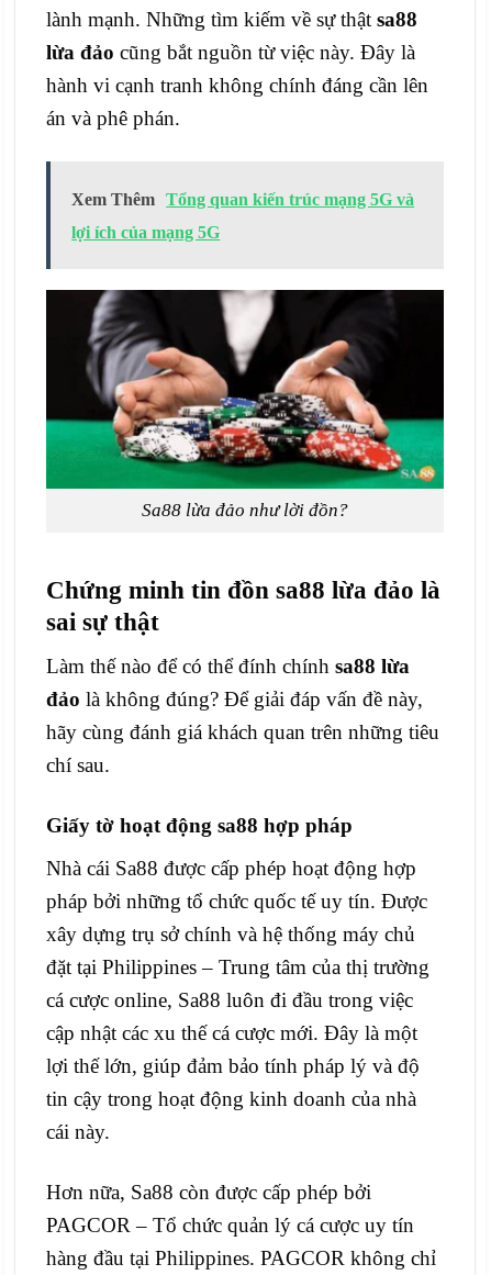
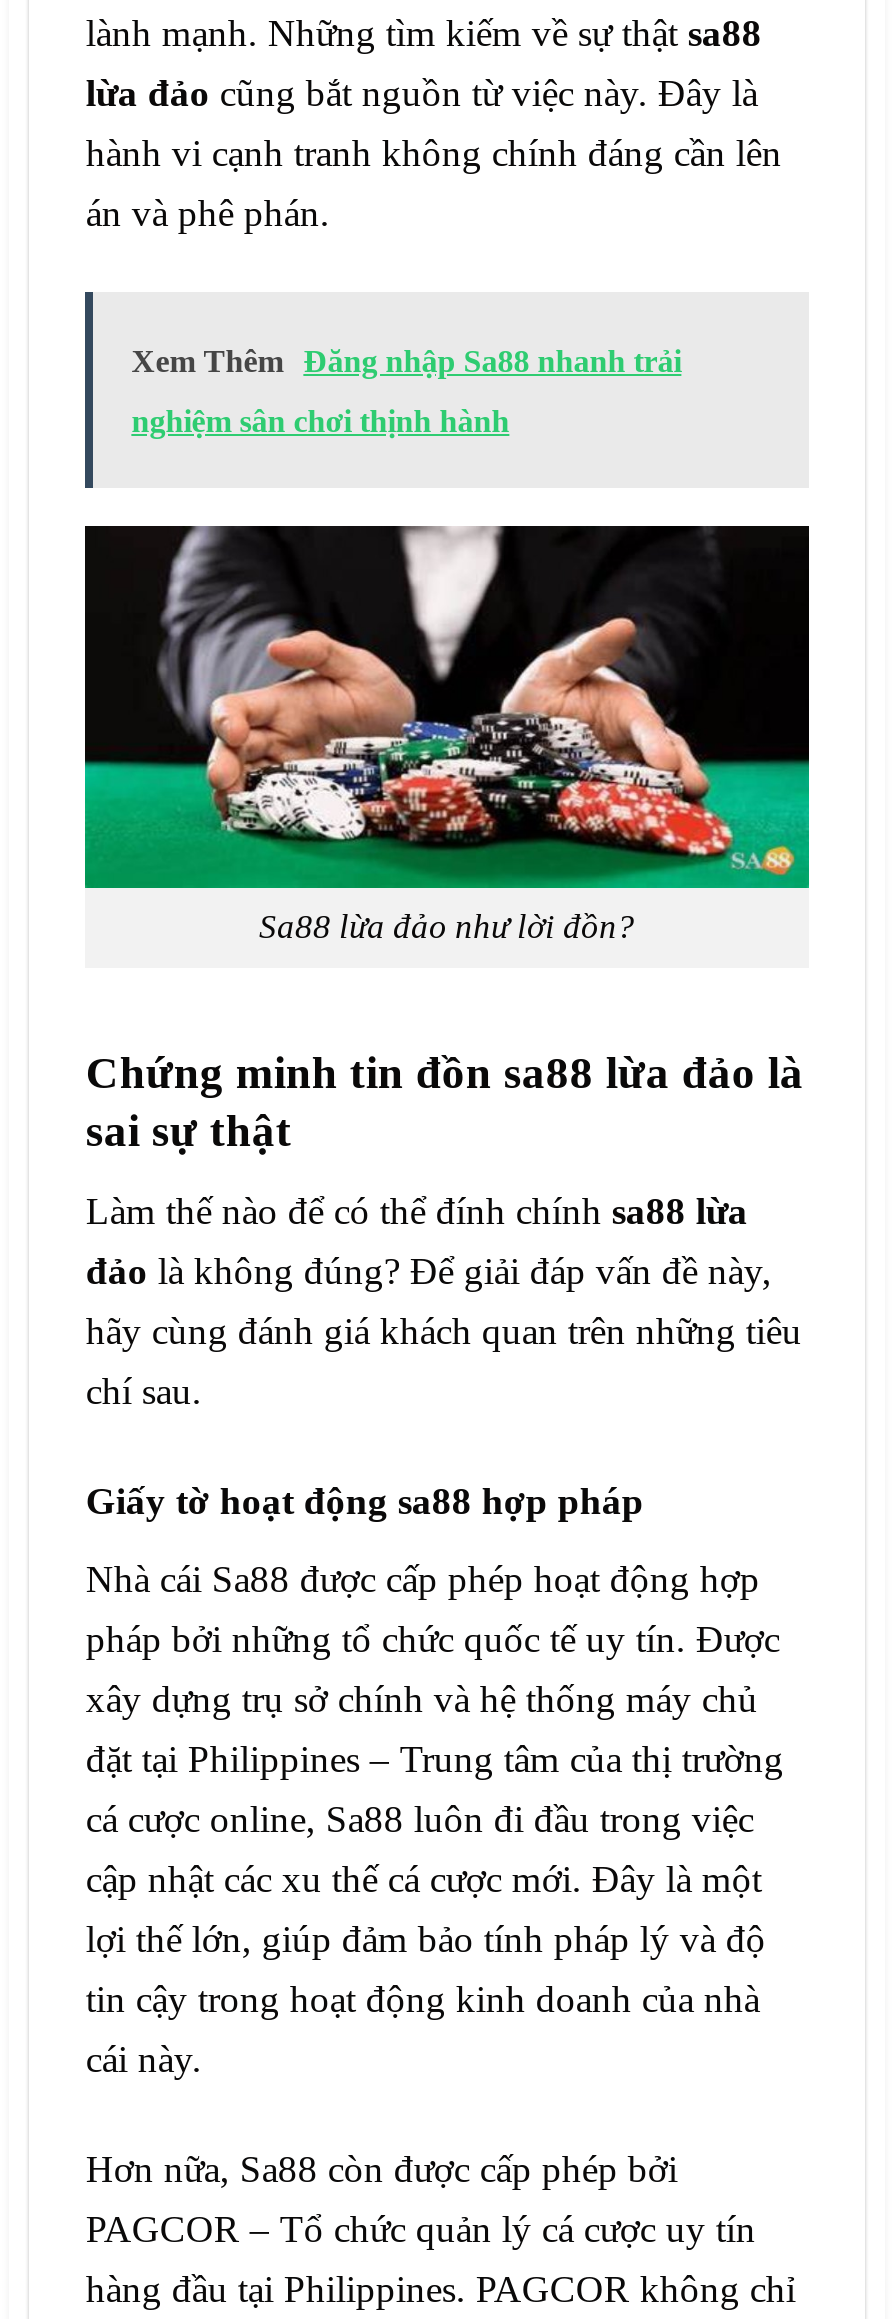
- Xem Thêm Tổng quan kiến trúc mạng 5G và
+ Xem Thêm Đăng nhập Sa88 nhanh trải

- lợi ích của mạng 5G
+ nghiệm sân chơi thịnh hành
